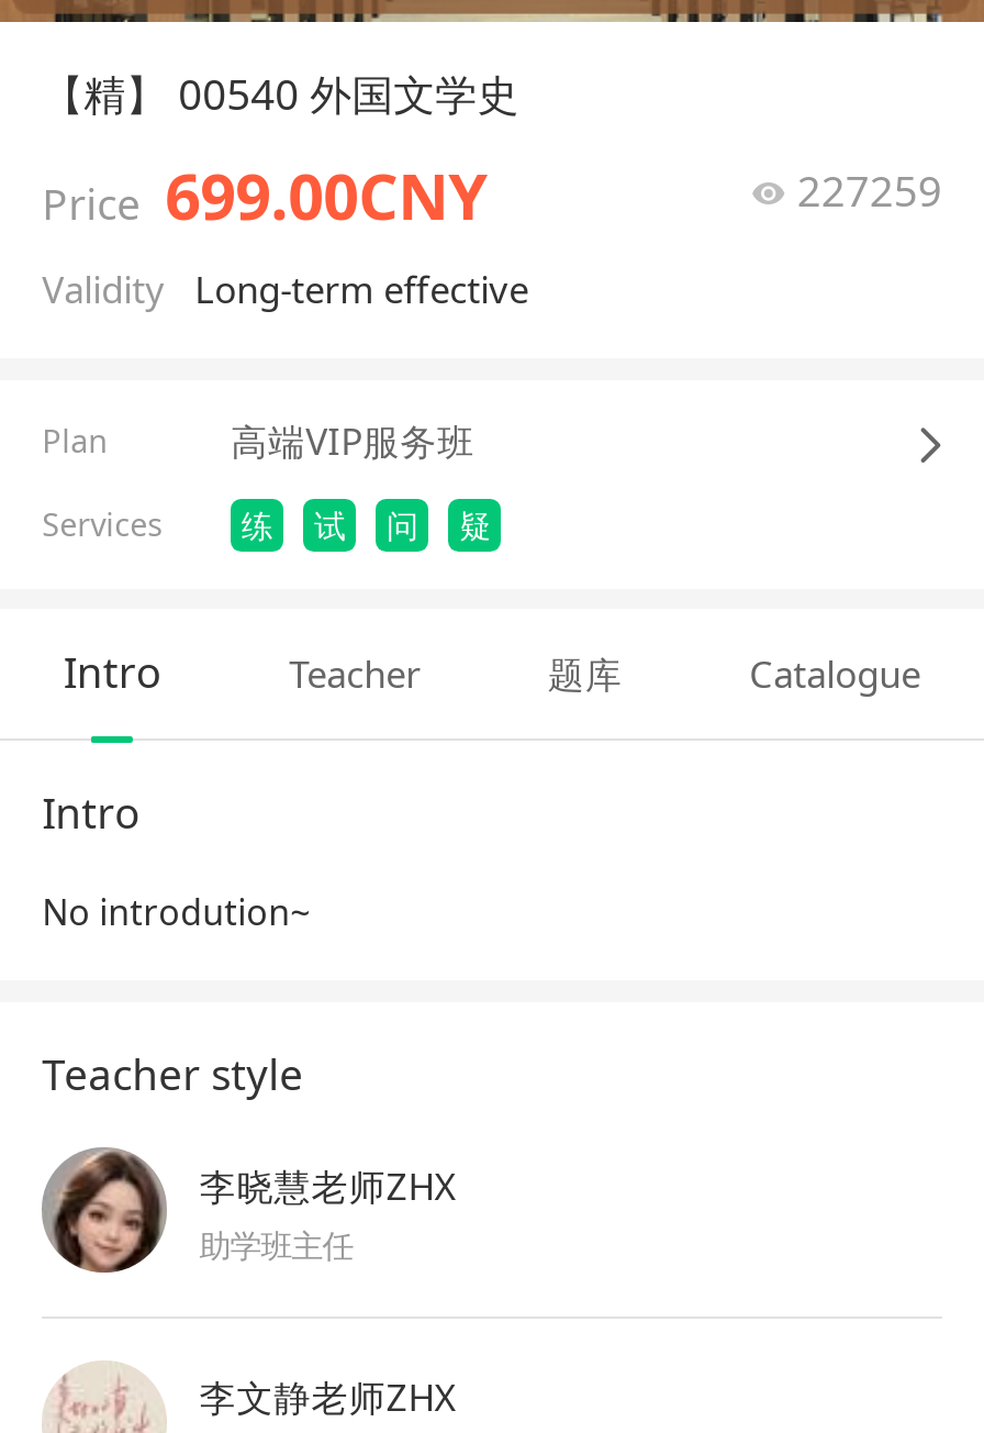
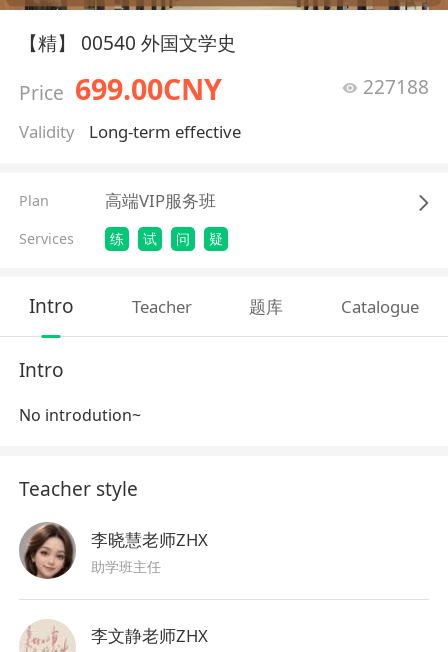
- 227259
+ 227188
